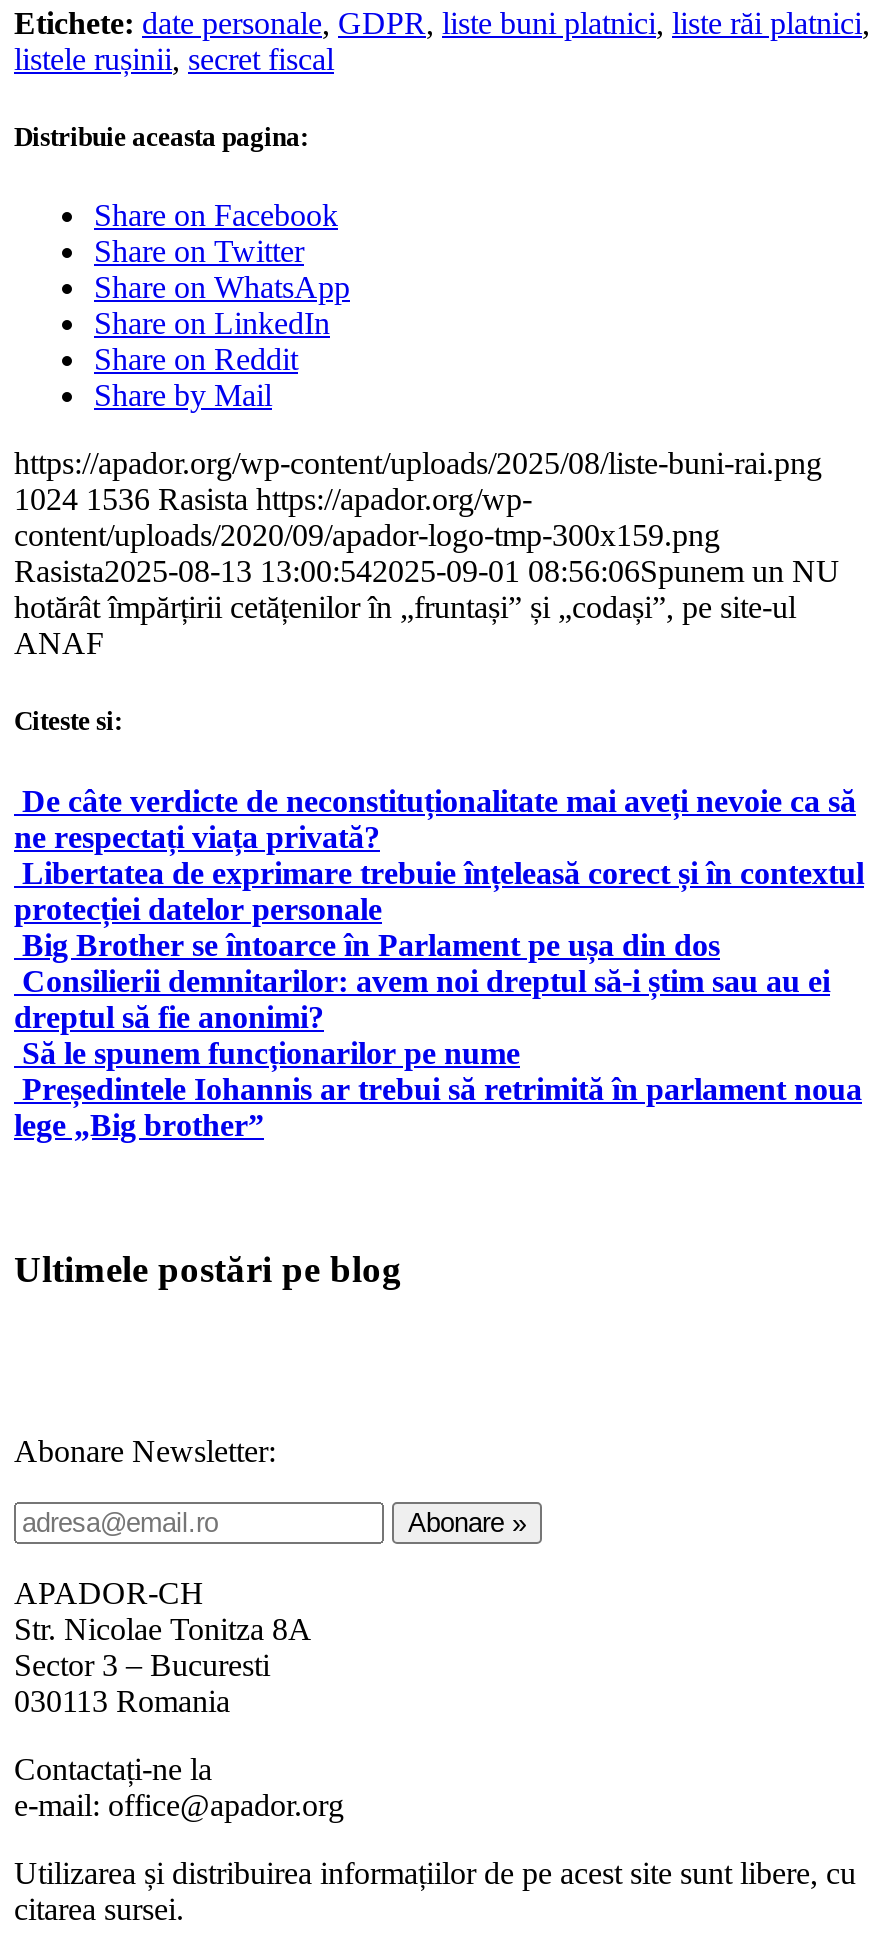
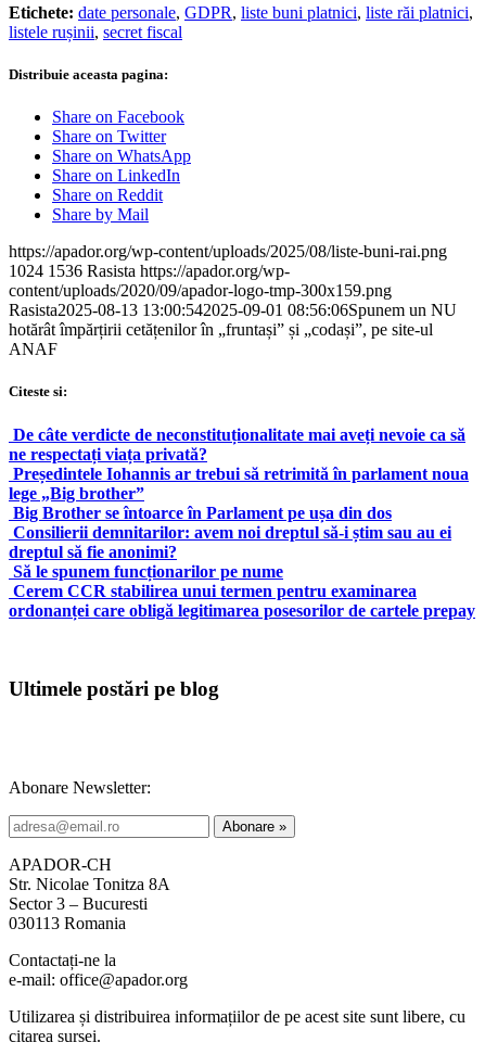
- Libertatea de exprimare trebuie înțeleasă corect și în contextul
- protecției datelor personale

moved up: Președintele Iohannis ar trebui să retrimită în parlament noua | lege „Big brother”

+ Cerem CCR stabilirea unui termen pentru examinarea
+ ordonanței care obligă legitimarea posesorilor de cartele prepay
